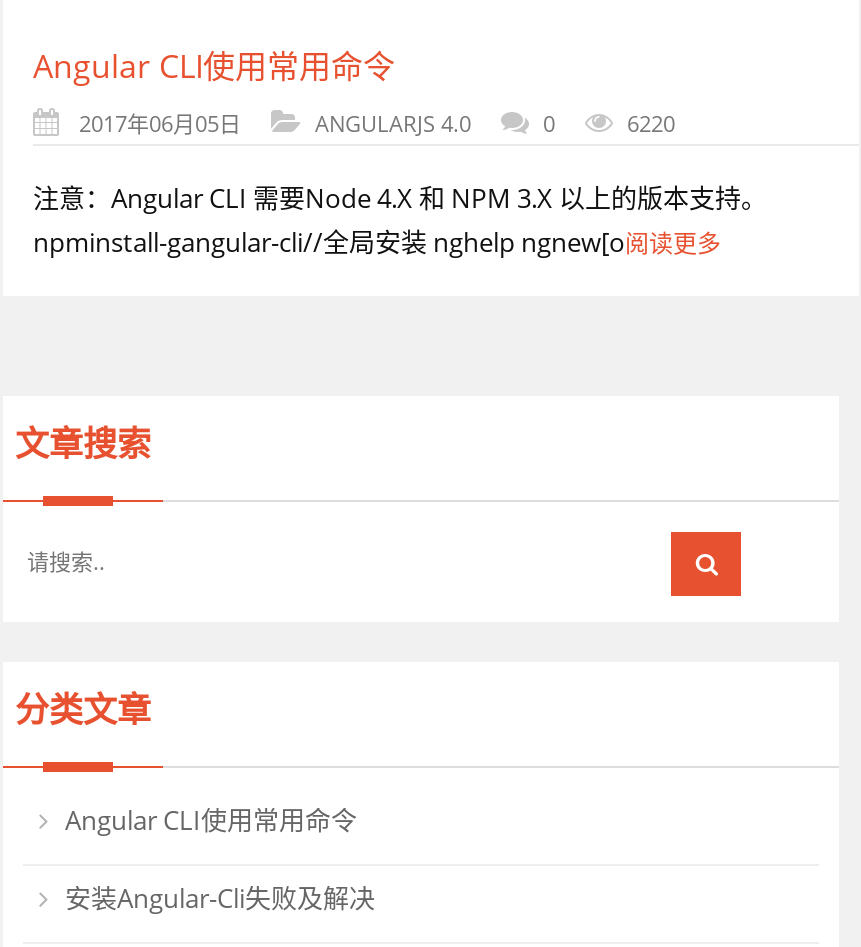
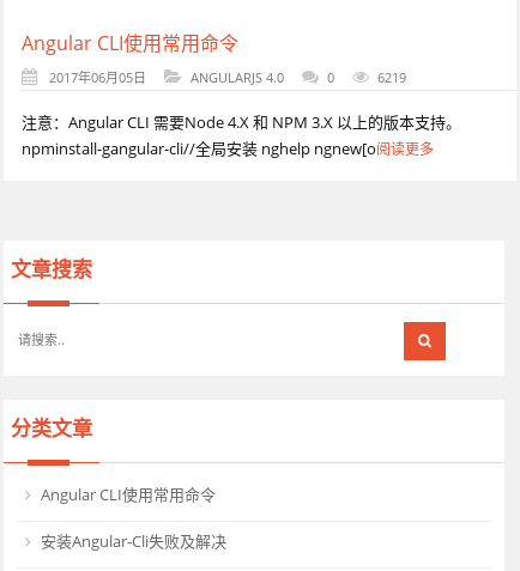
- 6220
+ 6219
